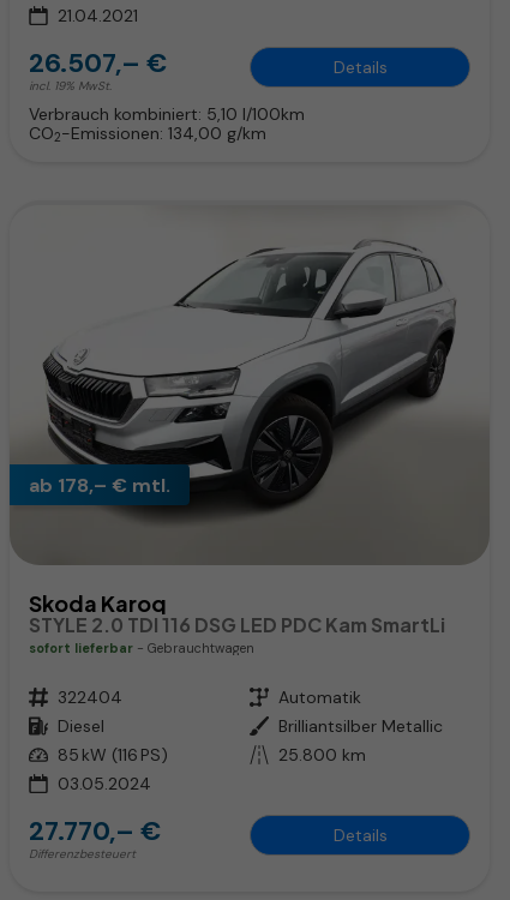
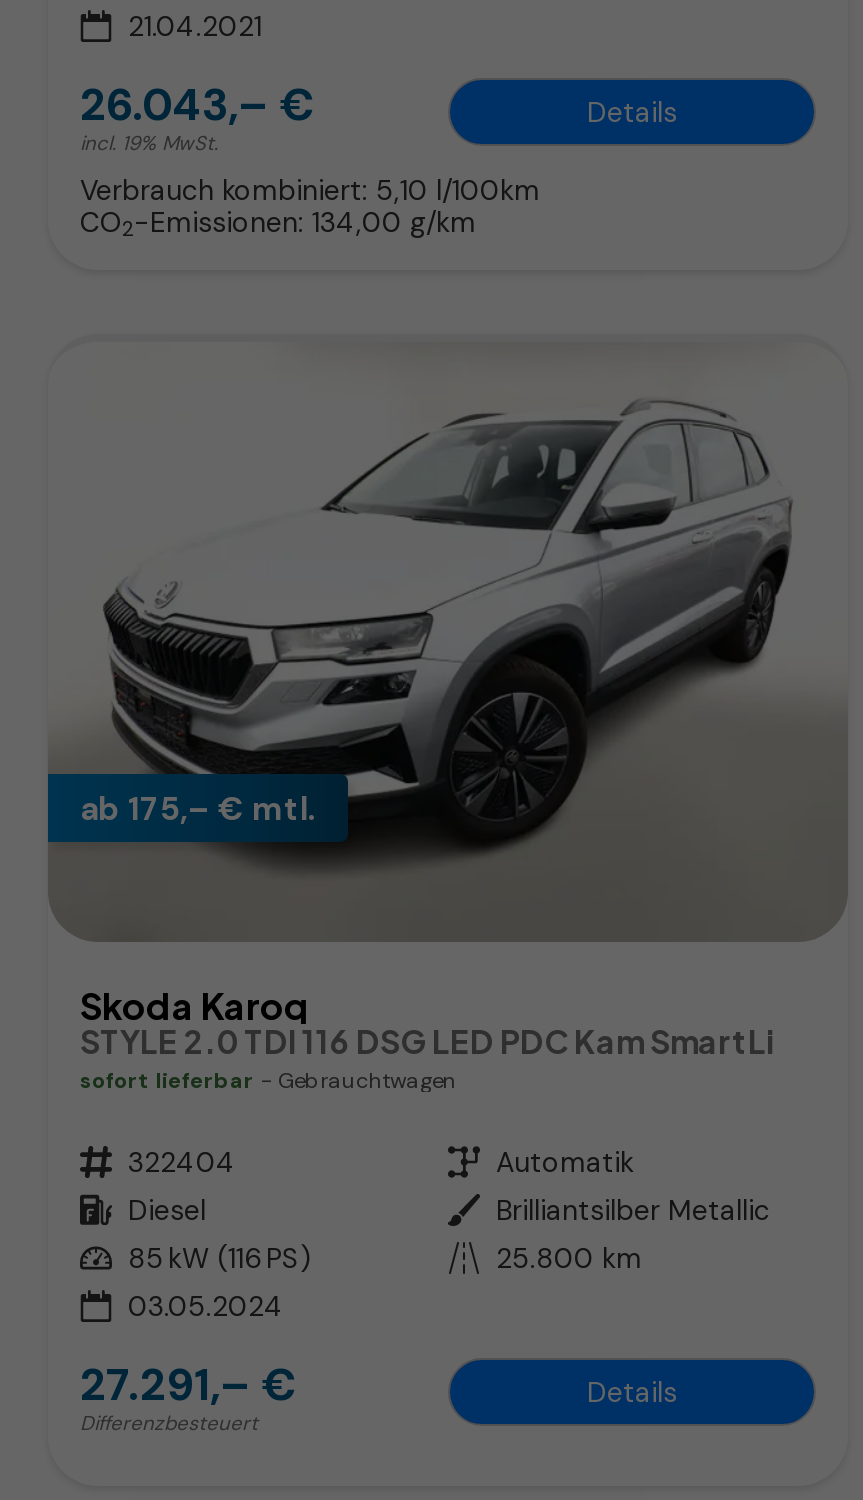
- 26.507,– €
+ 26.043,– €

- ab 178,– € mtl.
+ ab 175,– € mtl.

- 27.770,– €
+ 27.291,– €
